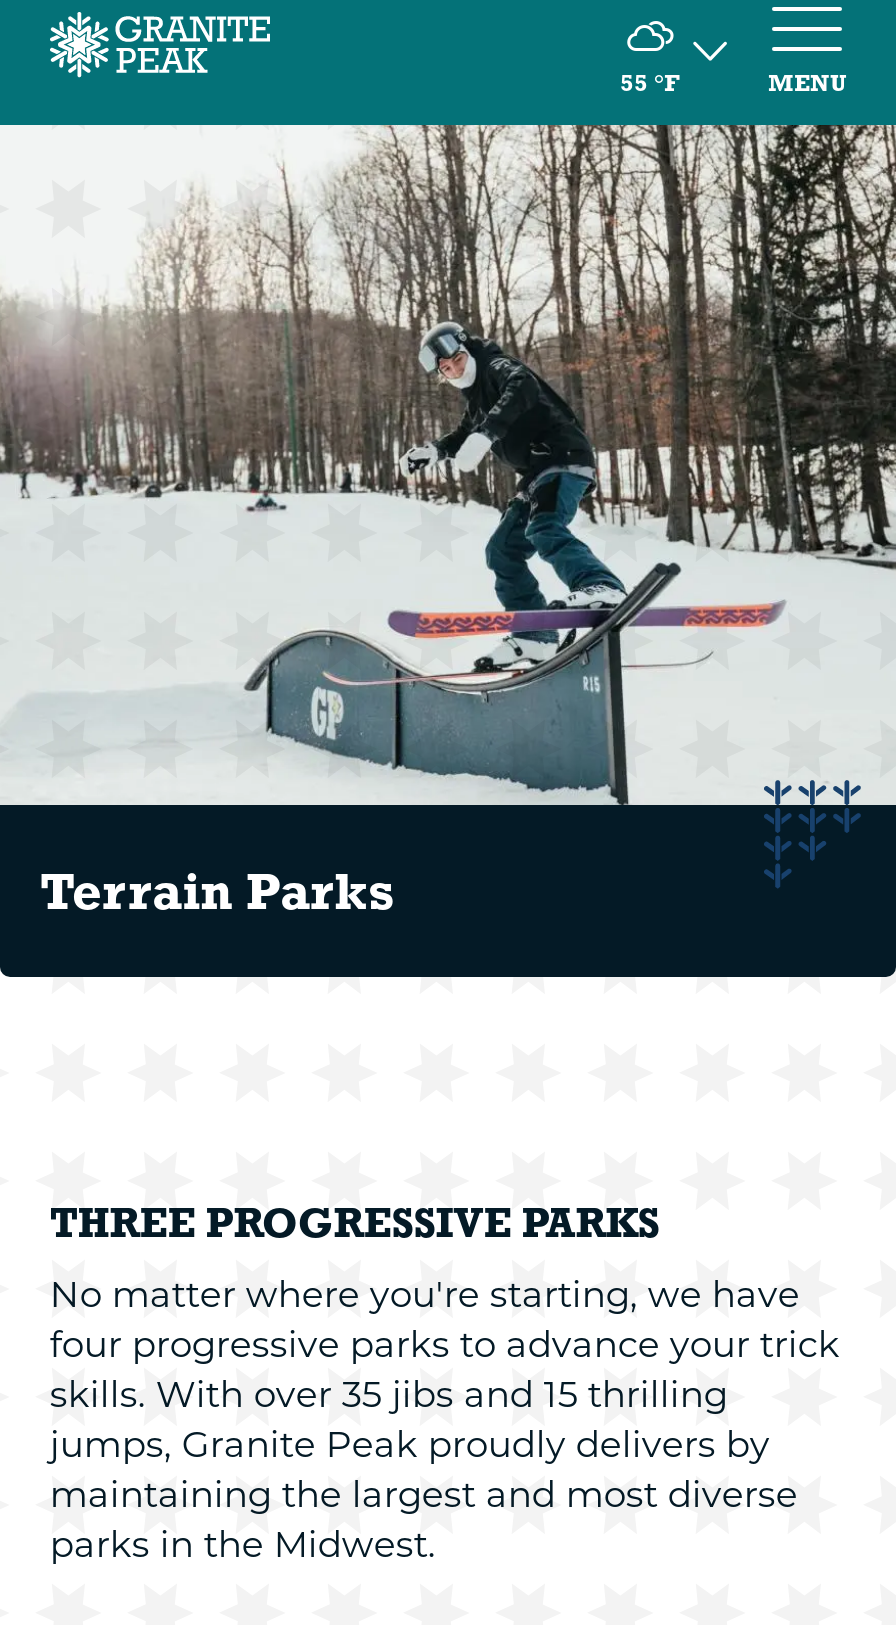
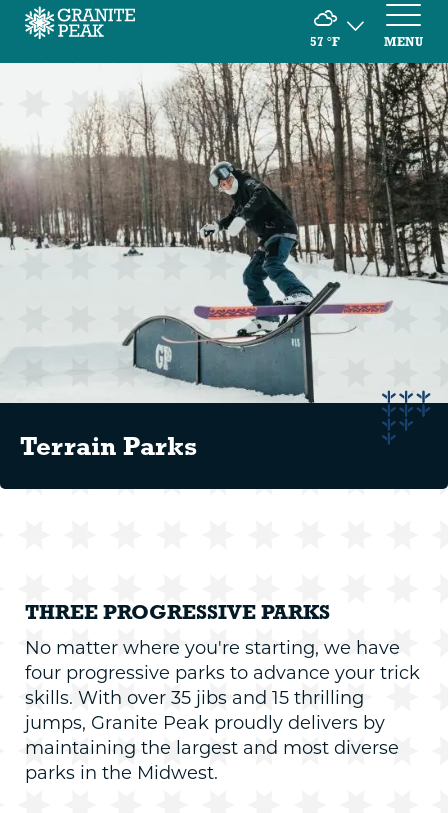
- 55 °F
+ 57 °F
